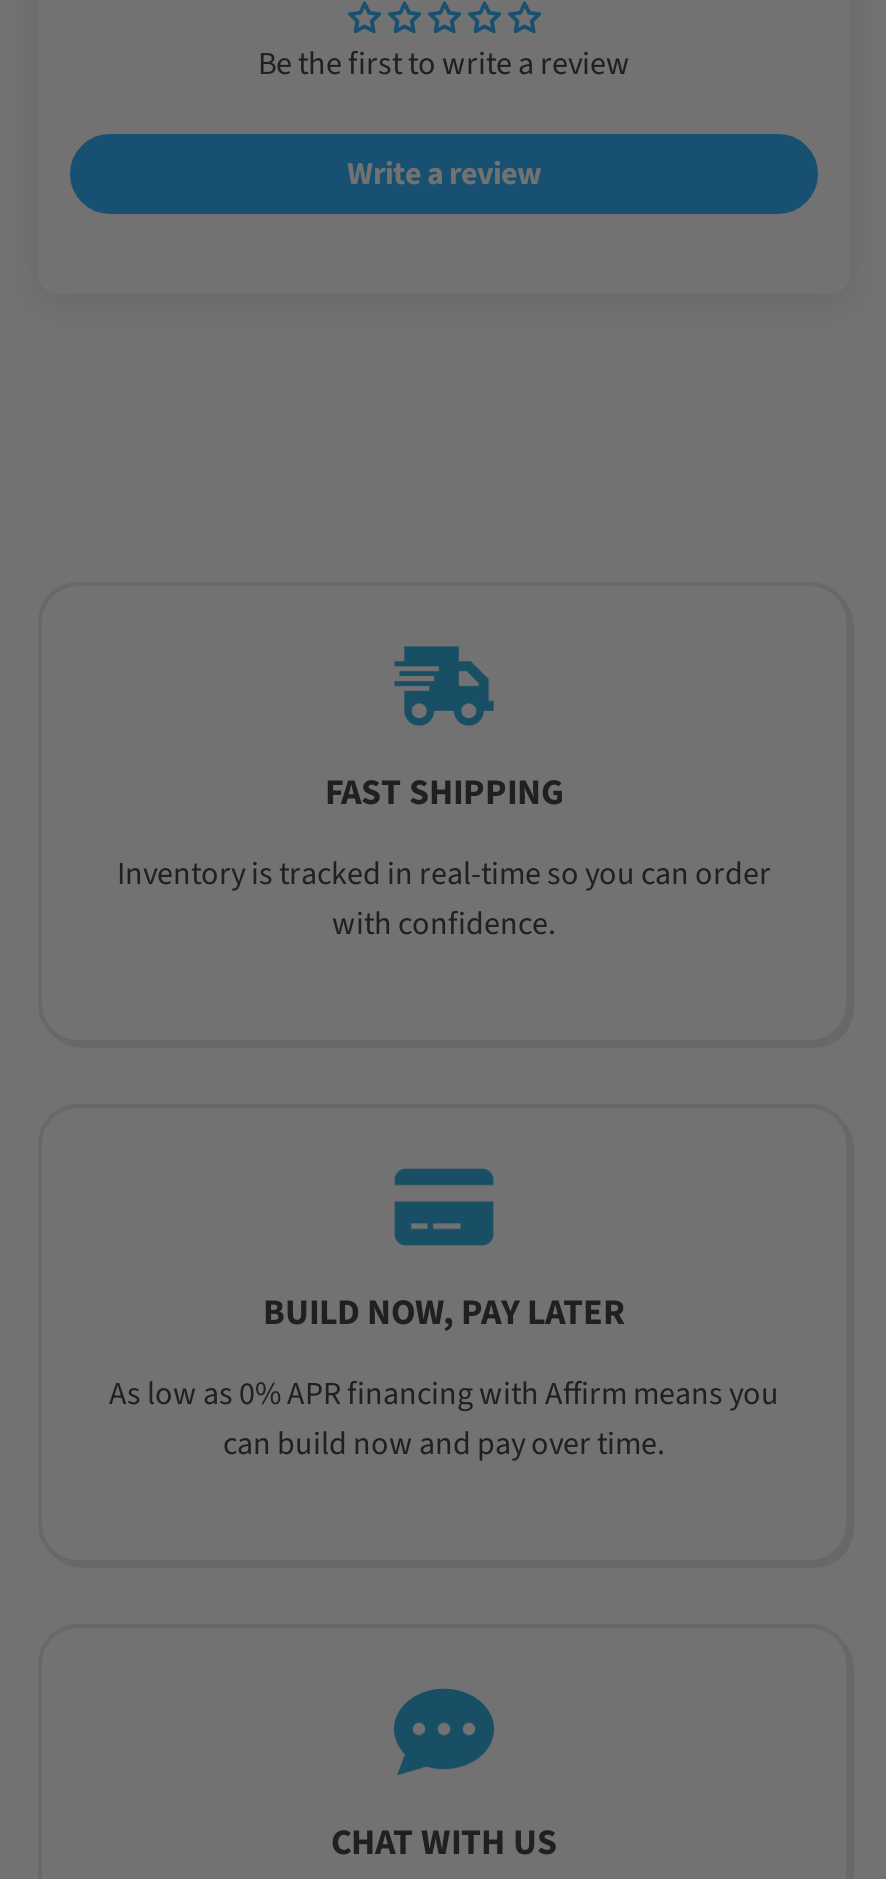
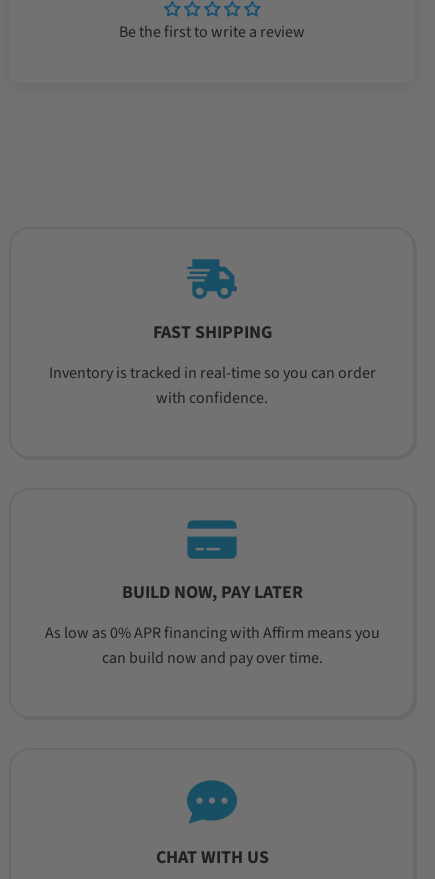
- Write a review
